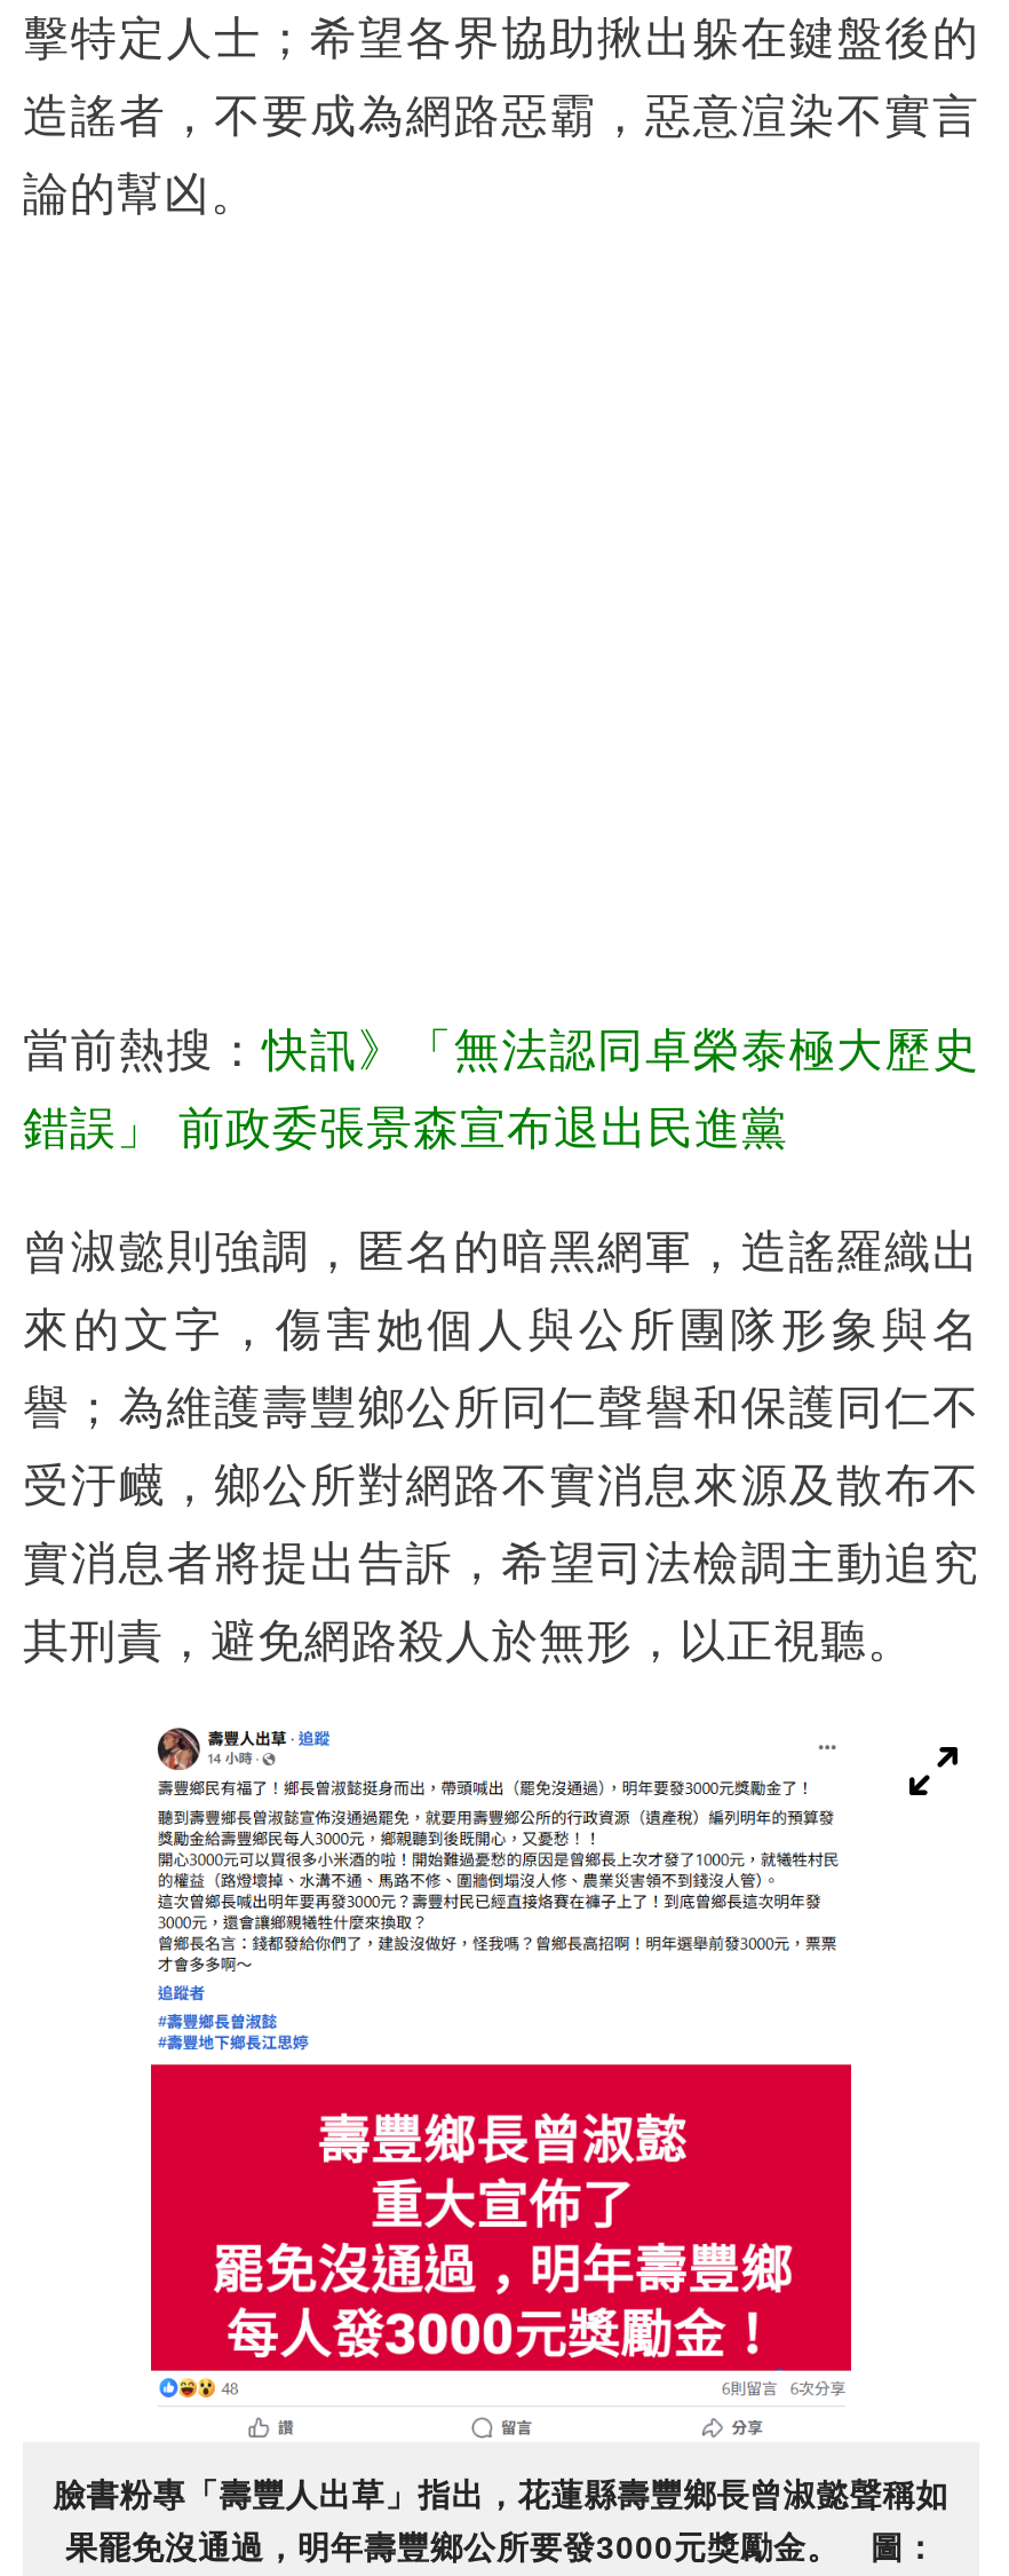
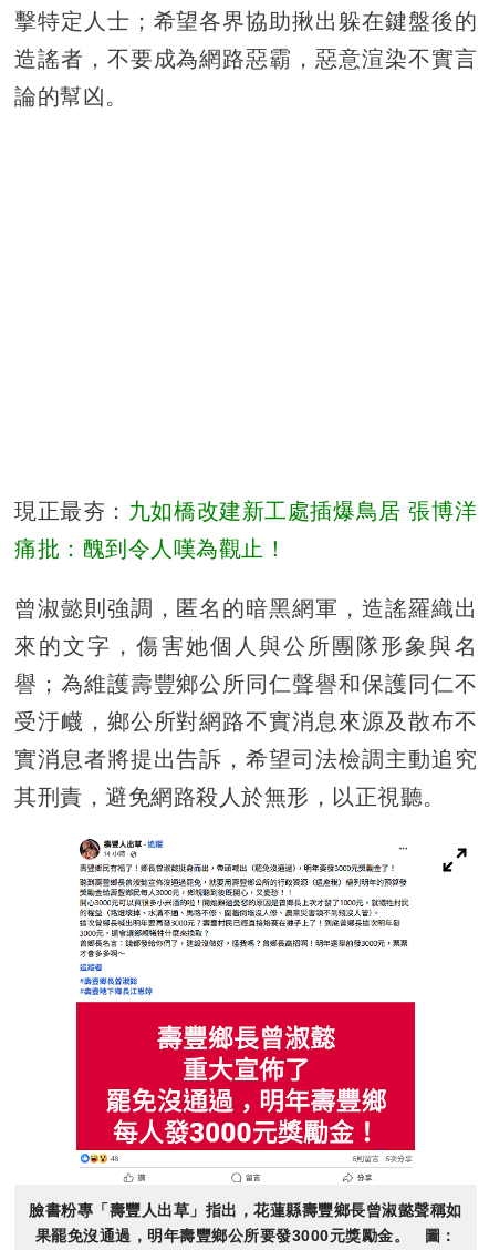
- 當前熱搜：快訊》「無法認同卓榮泰極大歷史
+ 現正最夯：九如橋改建新工處插爆鳥居 張博洋

- 錯誤」 前政委張景森宣布退出民進黨
+ 痛批：醜到令人嘆為觀止！
